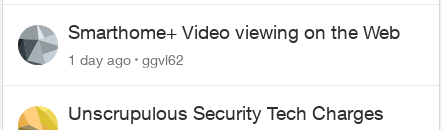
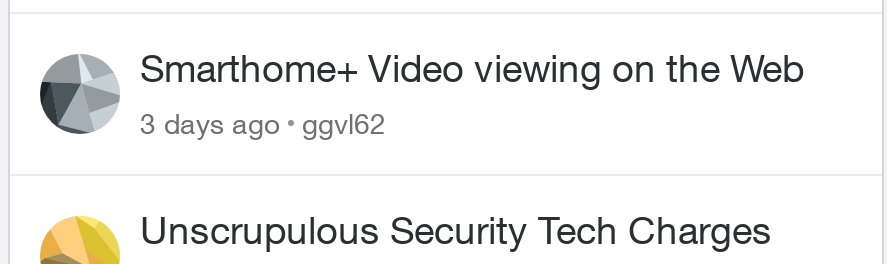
- 1 day ago ggvl62
+ 3 days ago ggvl62
